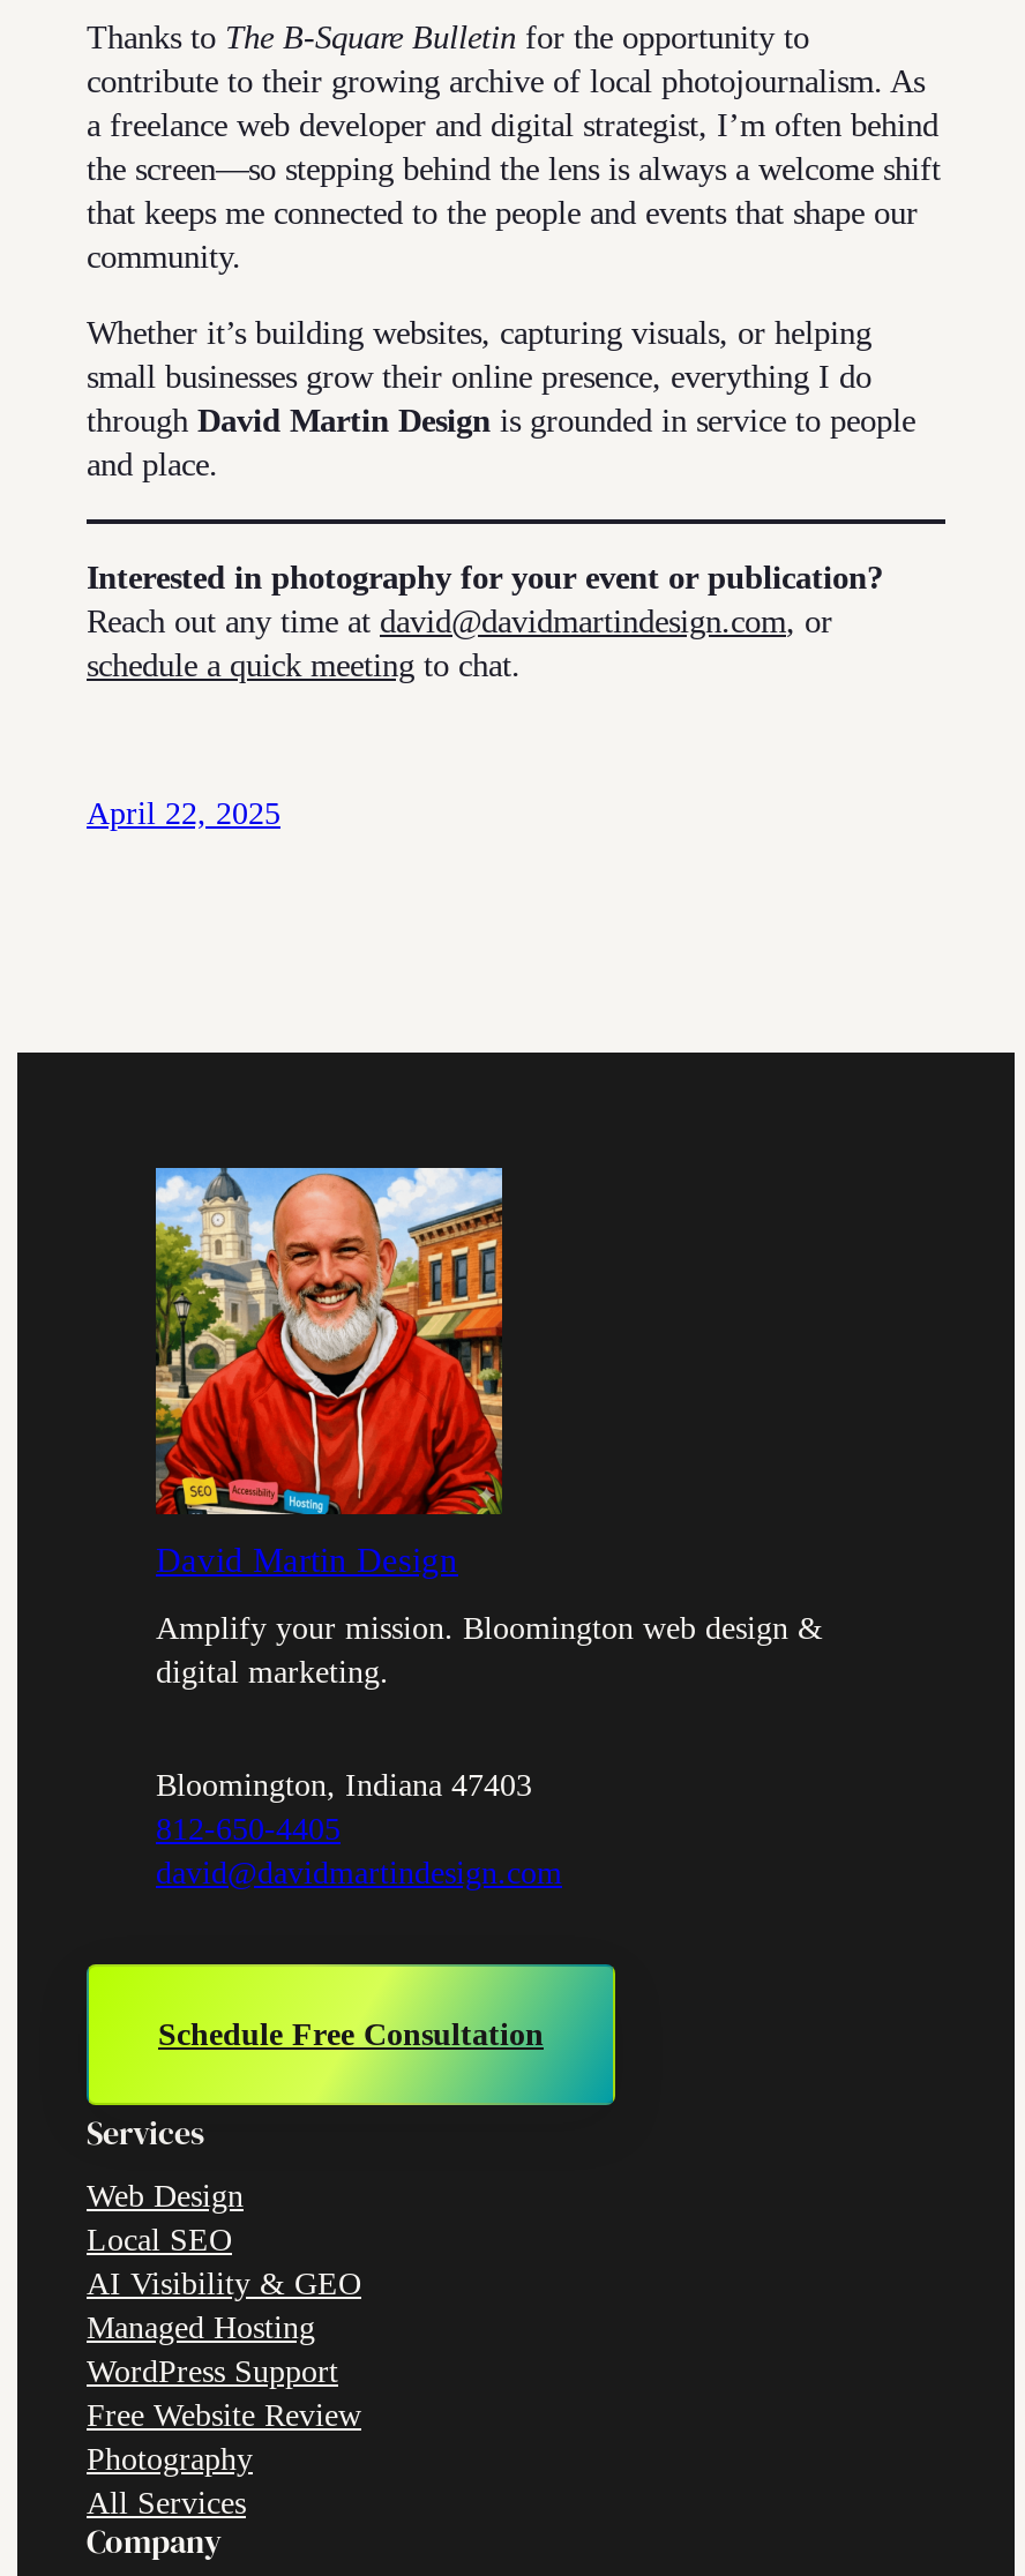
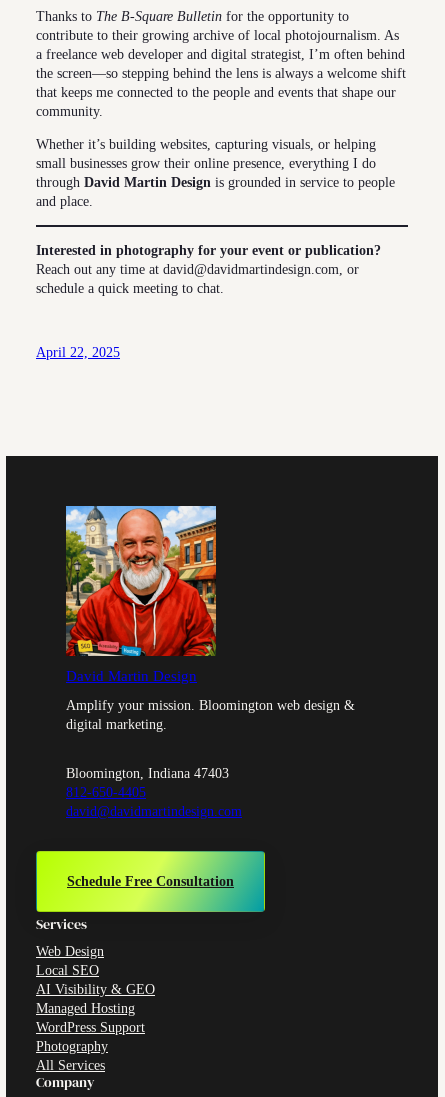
- Free Website Review
